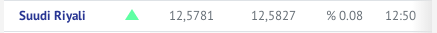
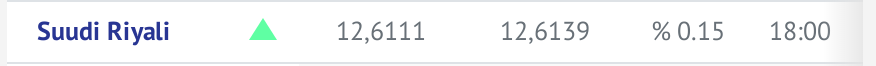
- 12,5781
+ 12,6111

- 12,5827
+ 12,6139

- % 0.08
+ % 0.15

- 12:50
+ 18:00
